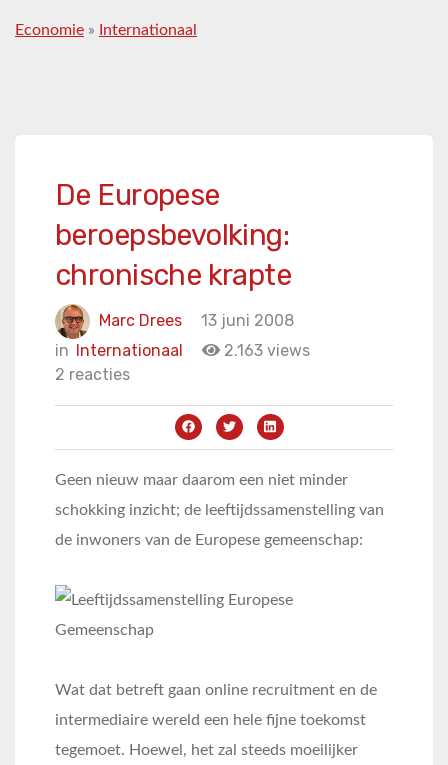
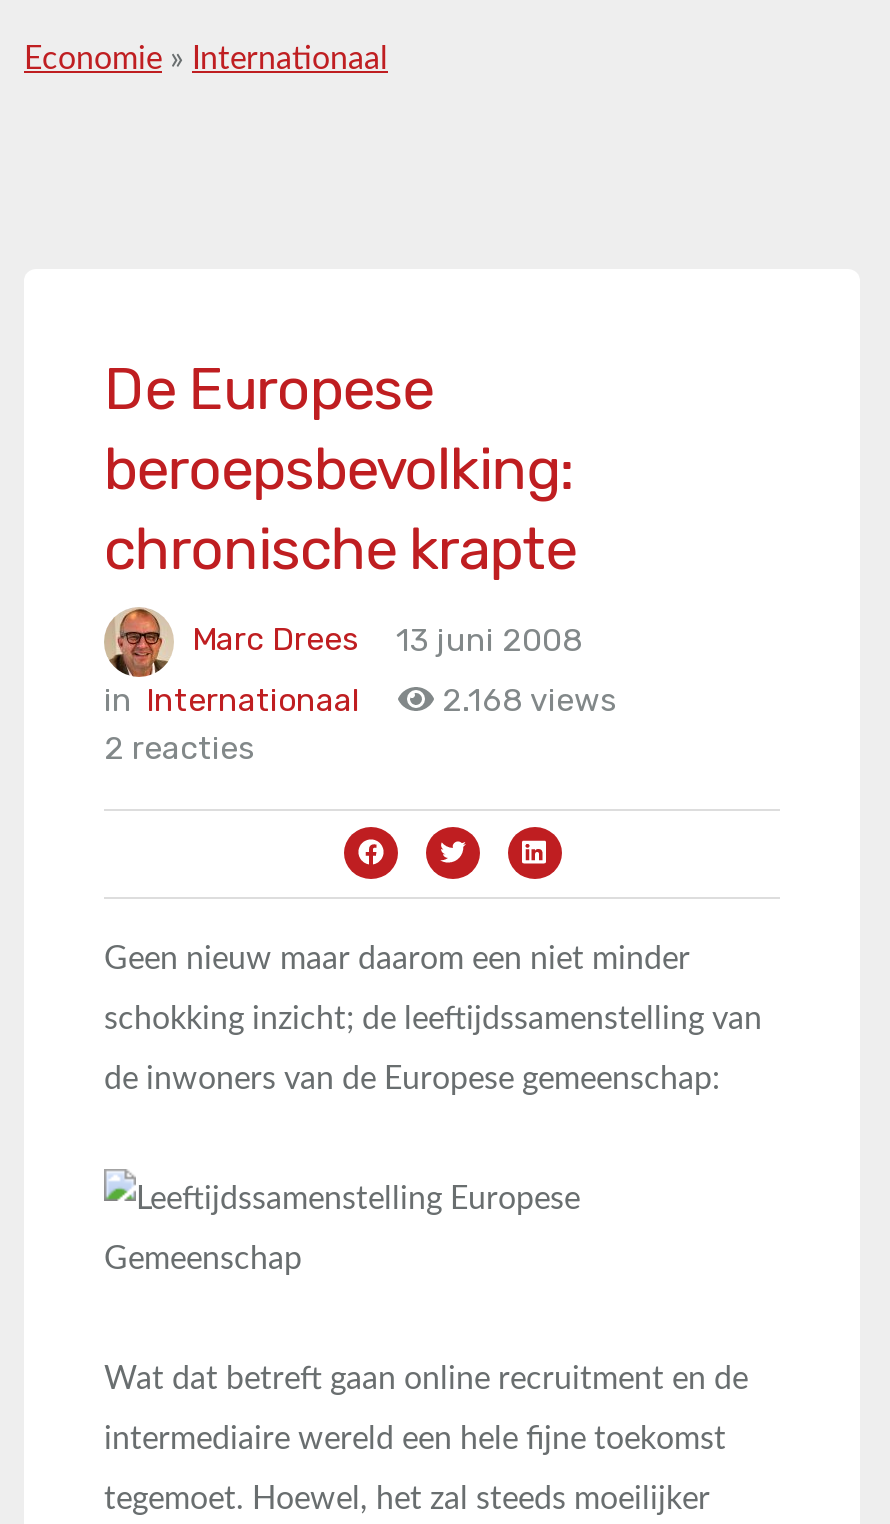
- in Internationaal 2.163 views
+ in Internationaal 2.168 views
